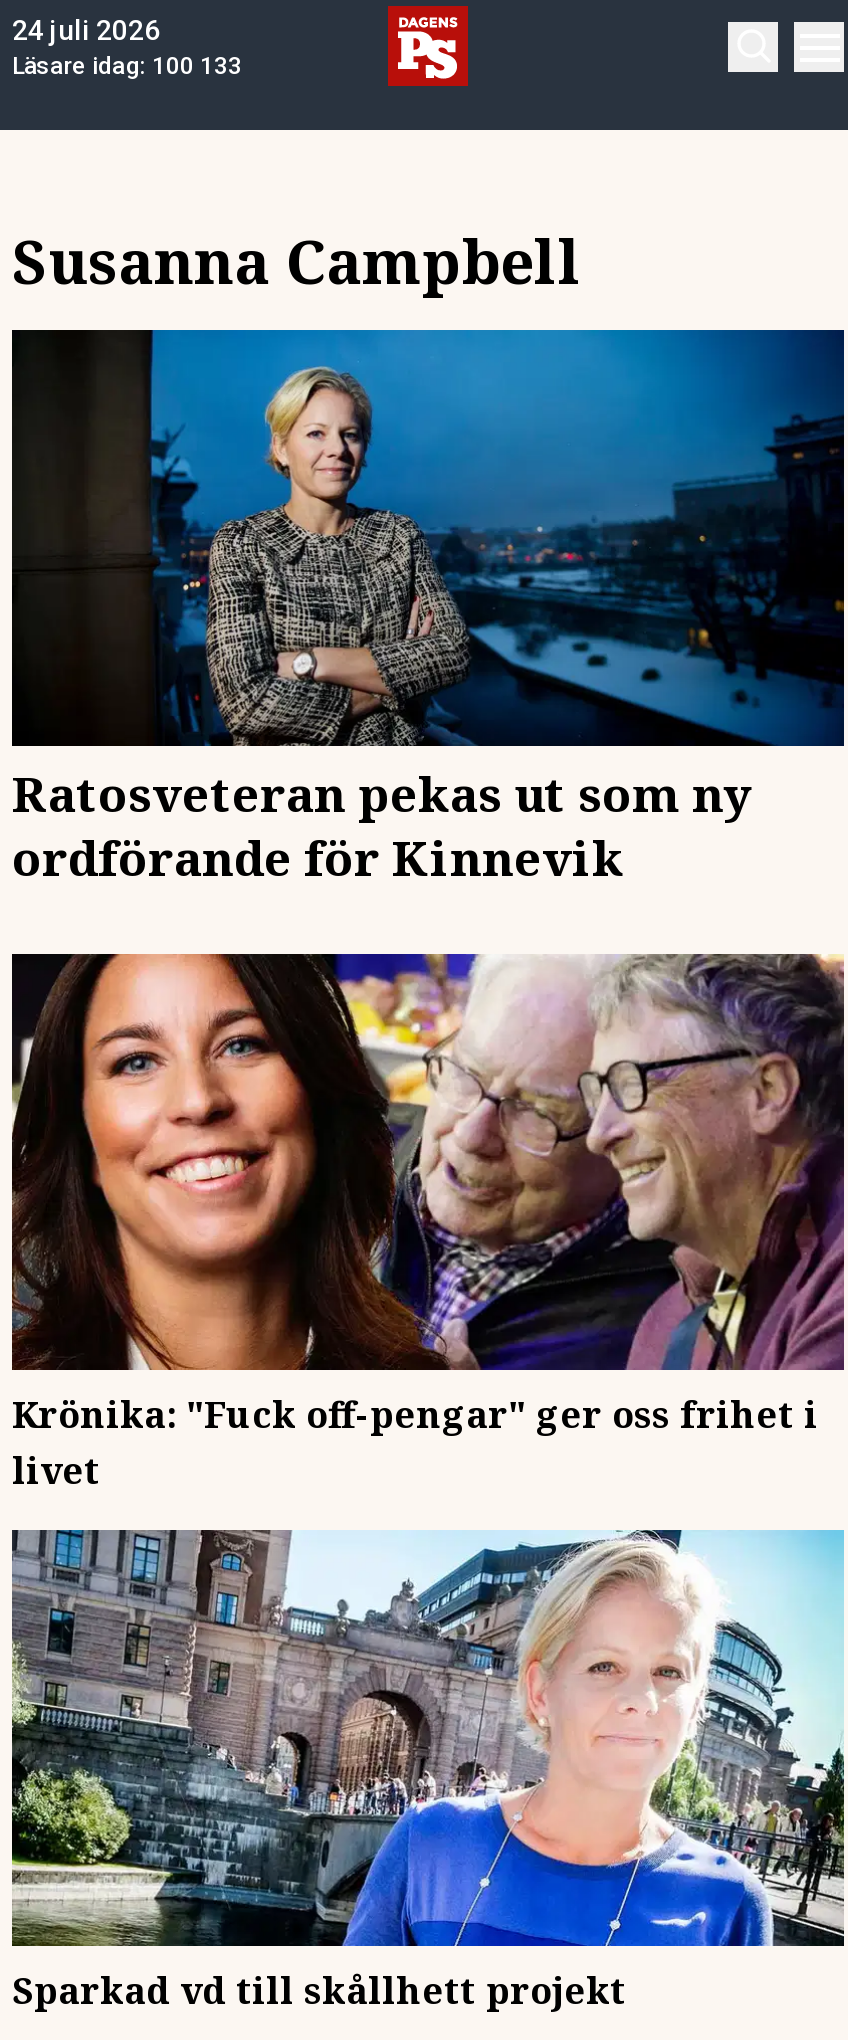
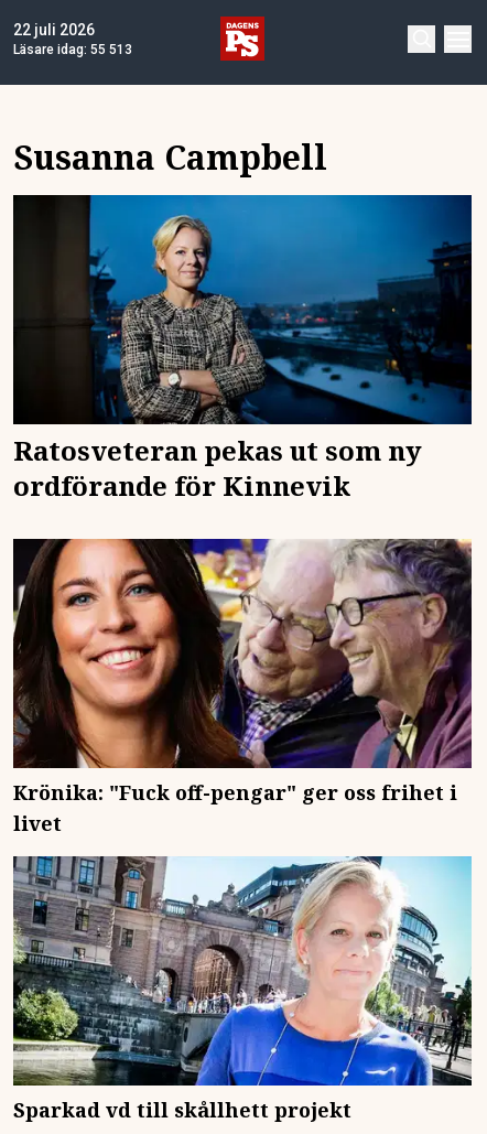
- 24 juli 2026
+ 22 juli 2026

- Läsare idag: 100 133
+ Läsare idag: 55 513
